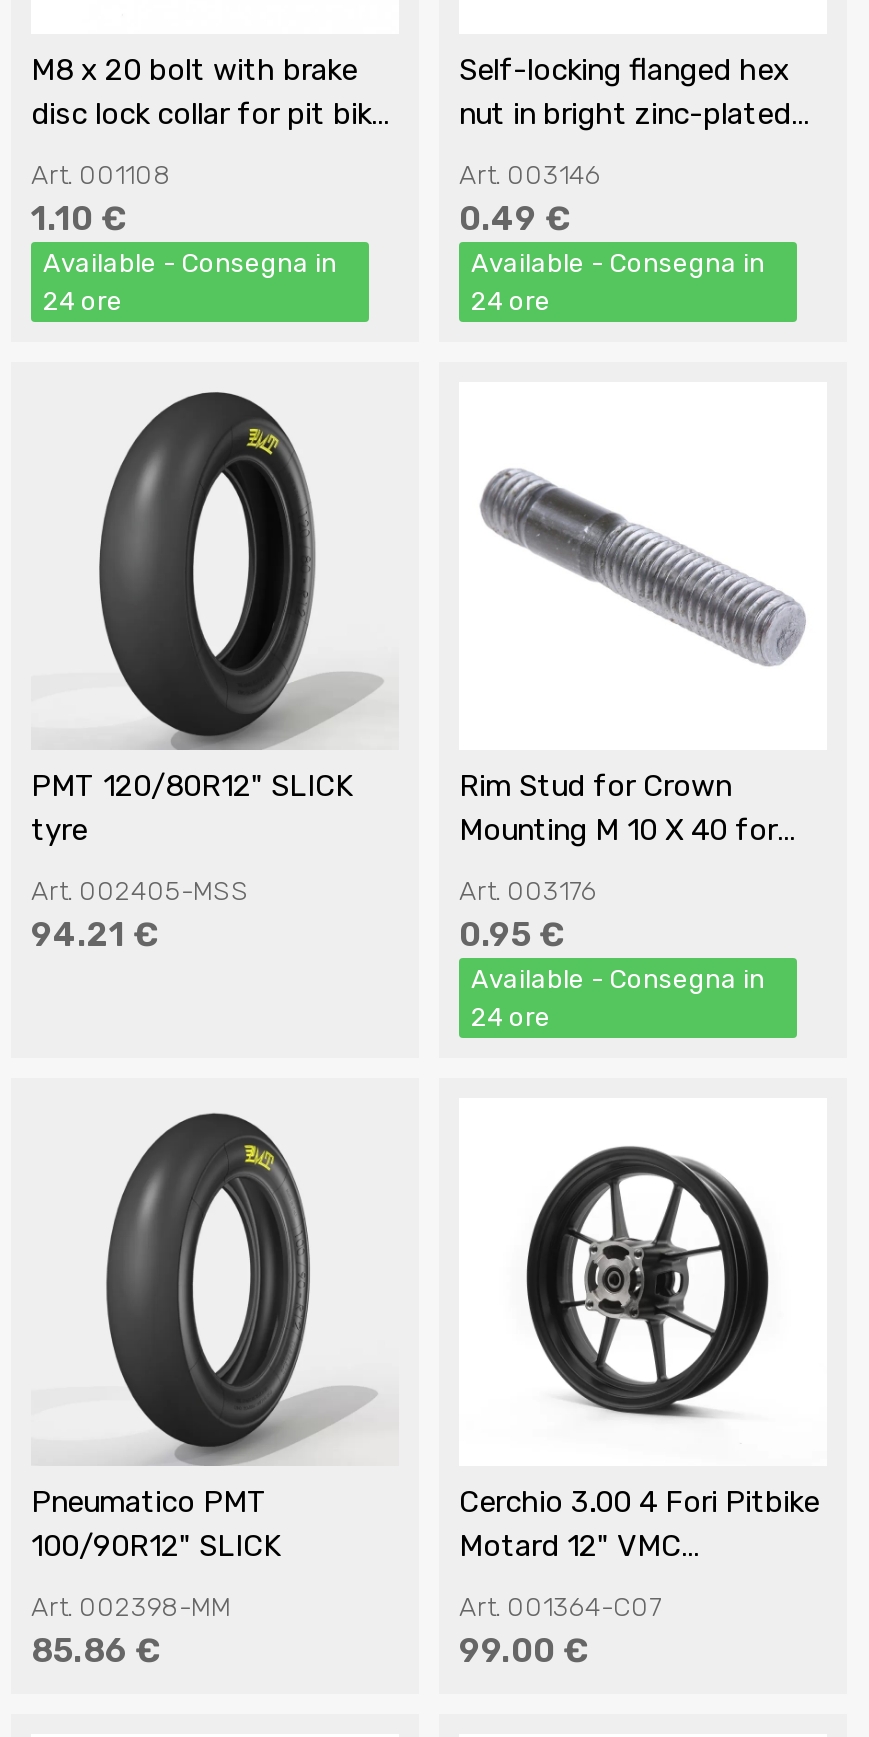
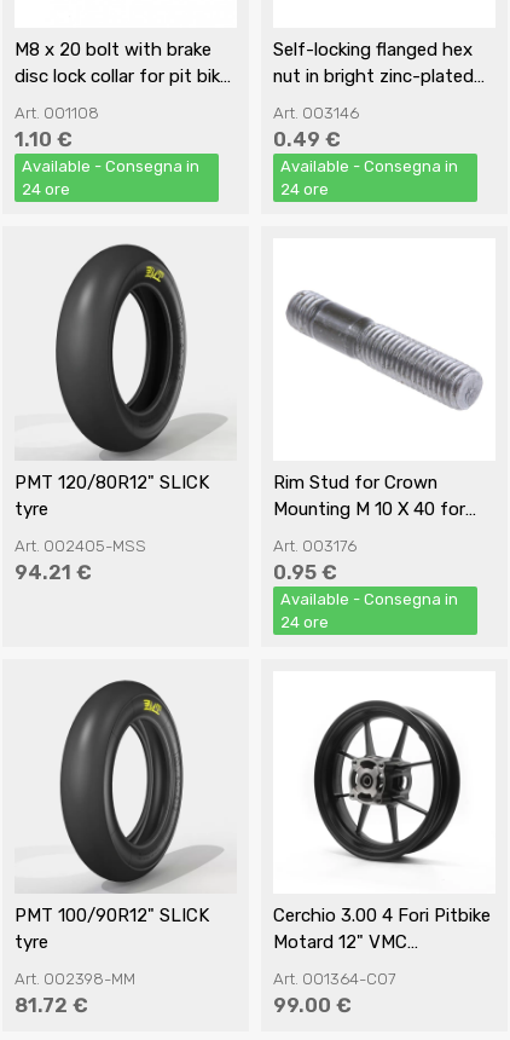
- Pneumatico PMT
- 100/90R12" SLICK
+ PMT 100/90R12" SLICK
+ tyre

- 85.86 €
+ 81.72 €
